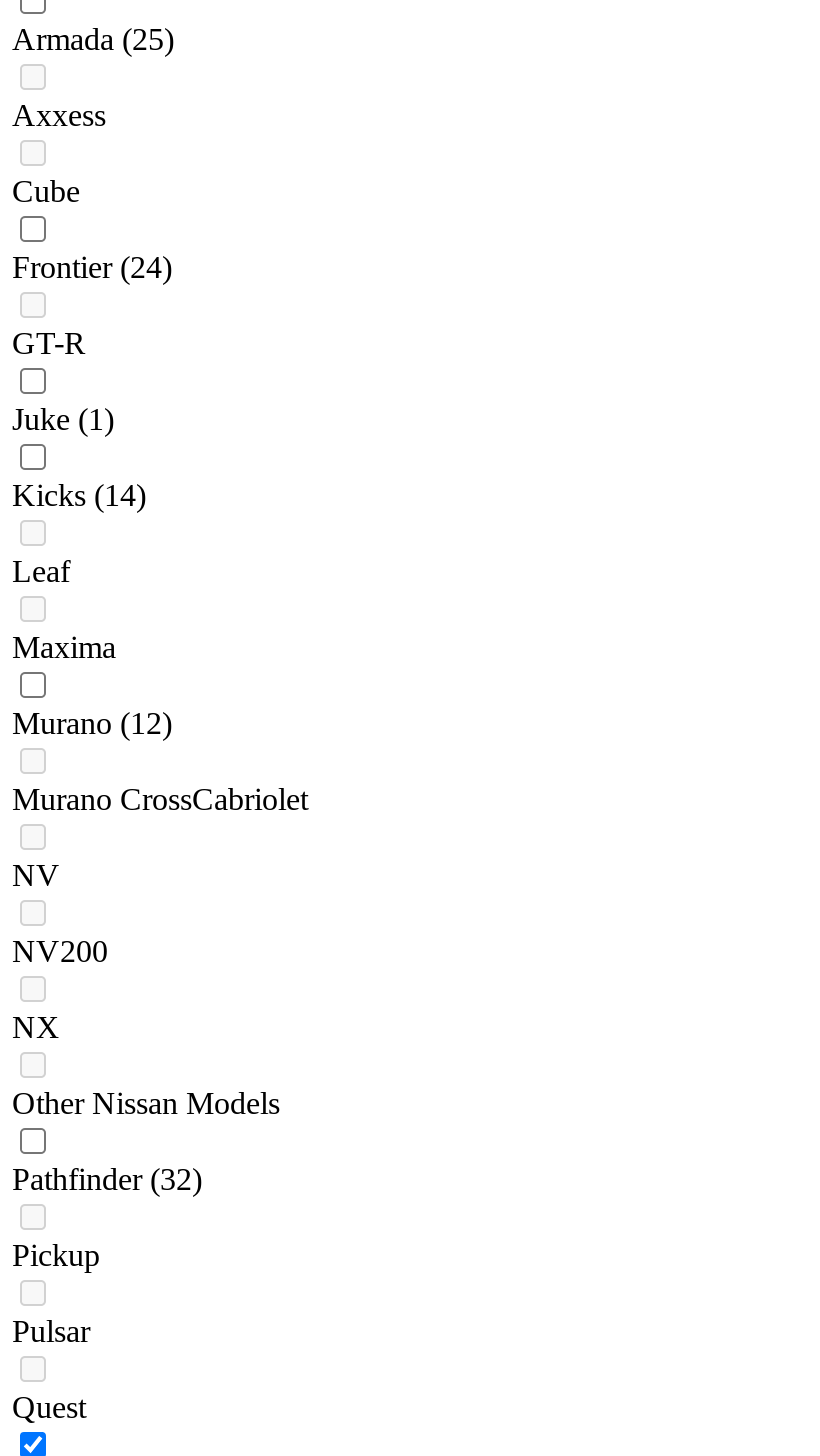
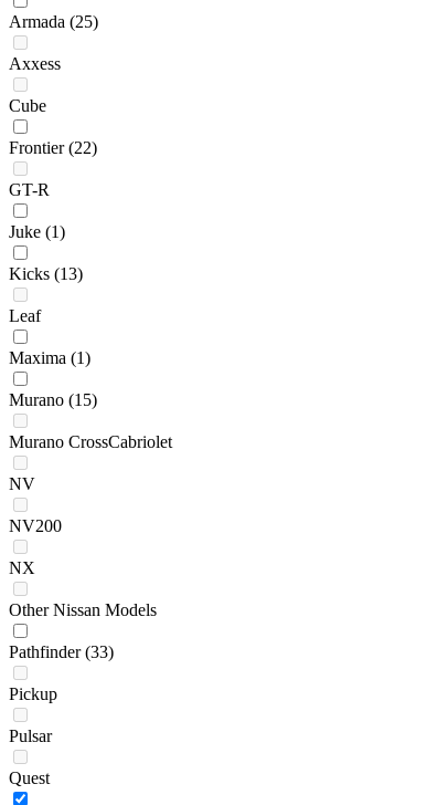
- Frontier (24)
+ Frontier (22)

- Kicks (14)
+ Kicks (13)

- Maxima
+ Maxima (1)

- Murano (12)
+ Murano (15)

- Pathfinder (32)
+ Pathfinder (33)
